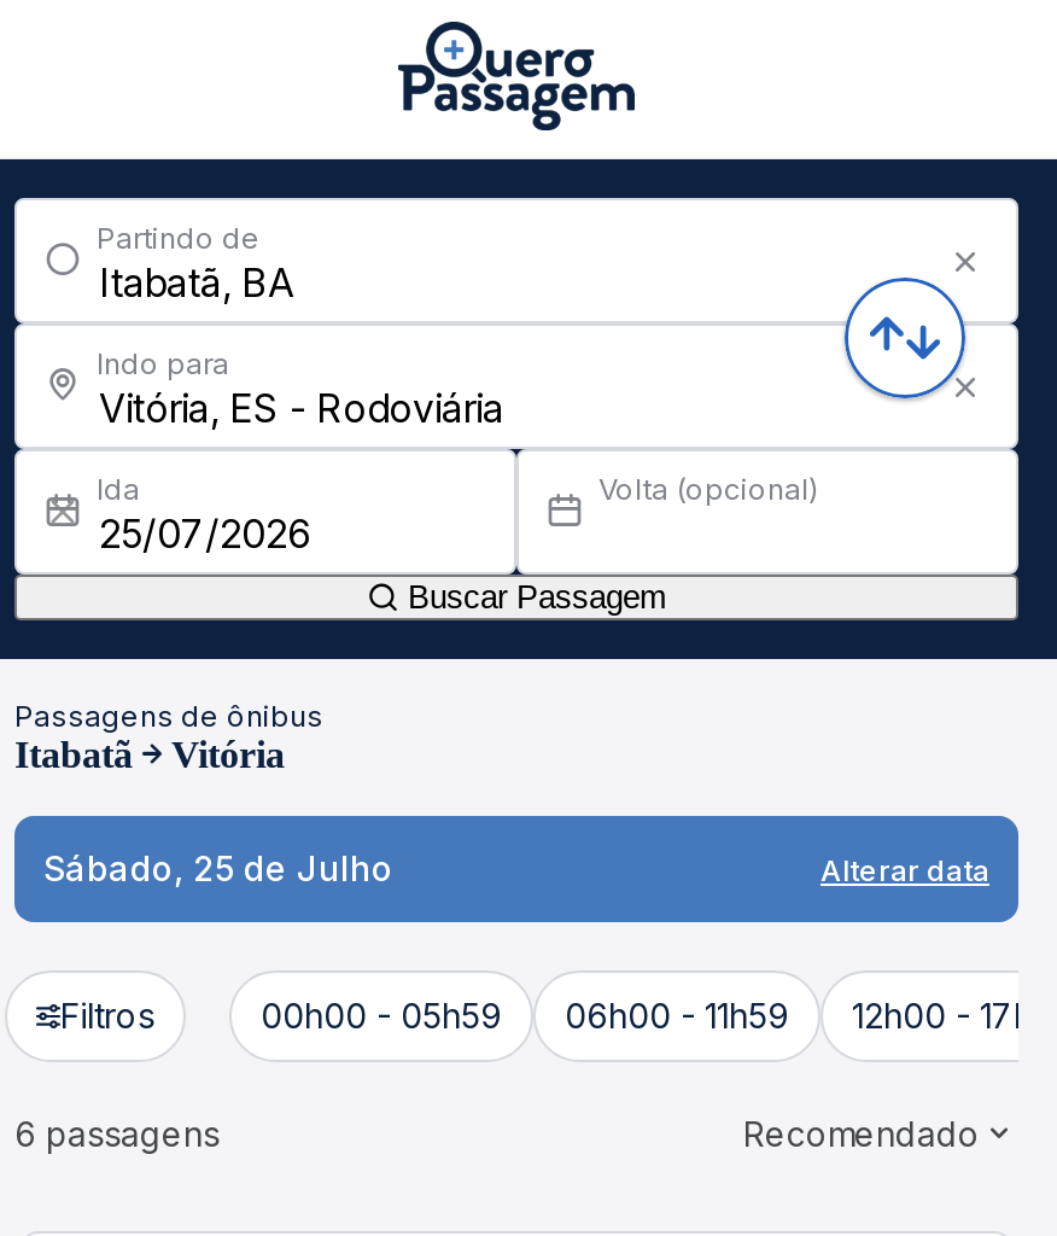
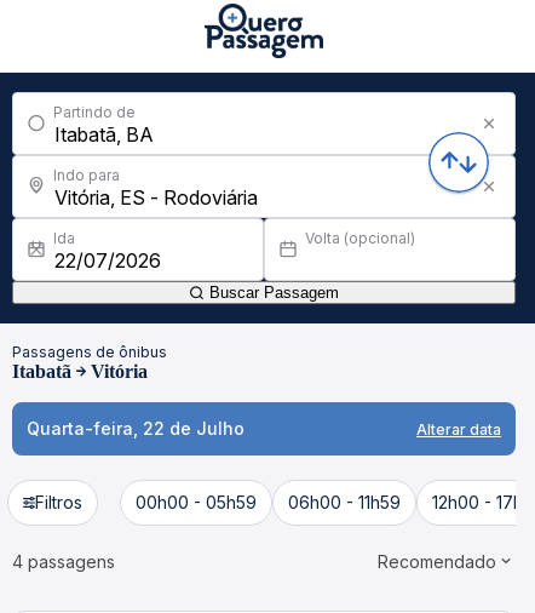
- Sábado, 25 de Julho
+ Quarta-feira, 22 de Julho

- 6 passagens
+ 4 passagens
